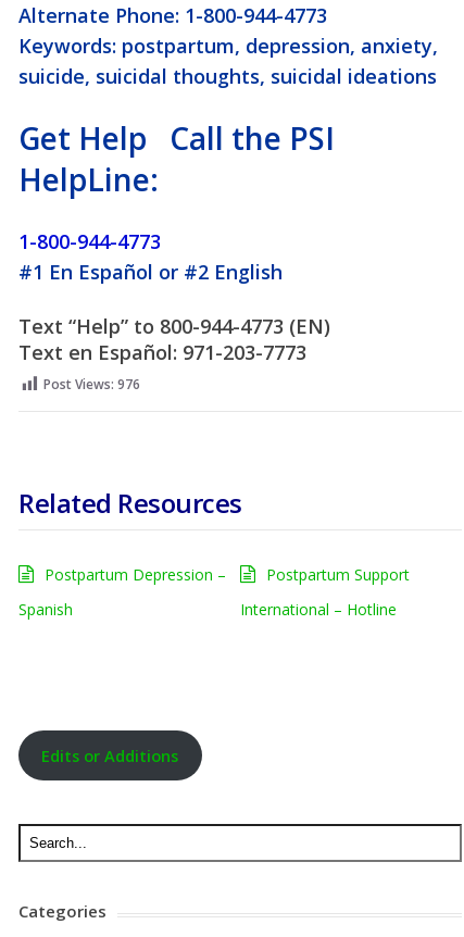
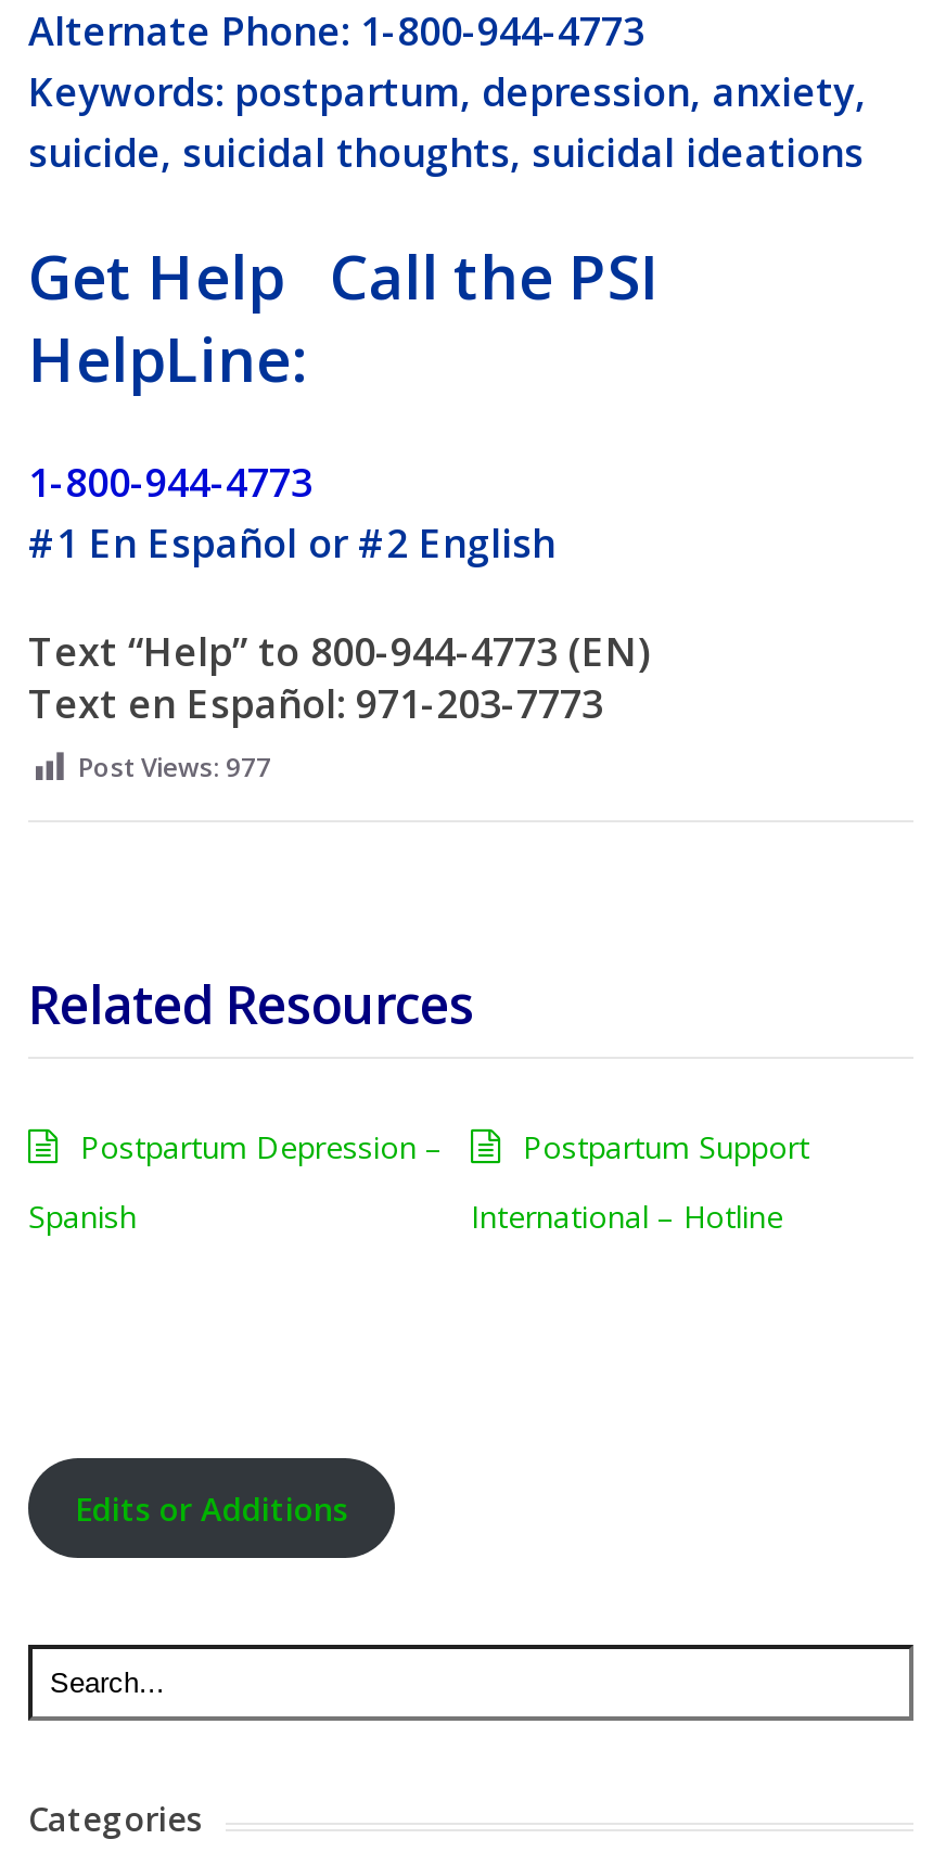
- Post Views: 976
+ Post Views: 977
